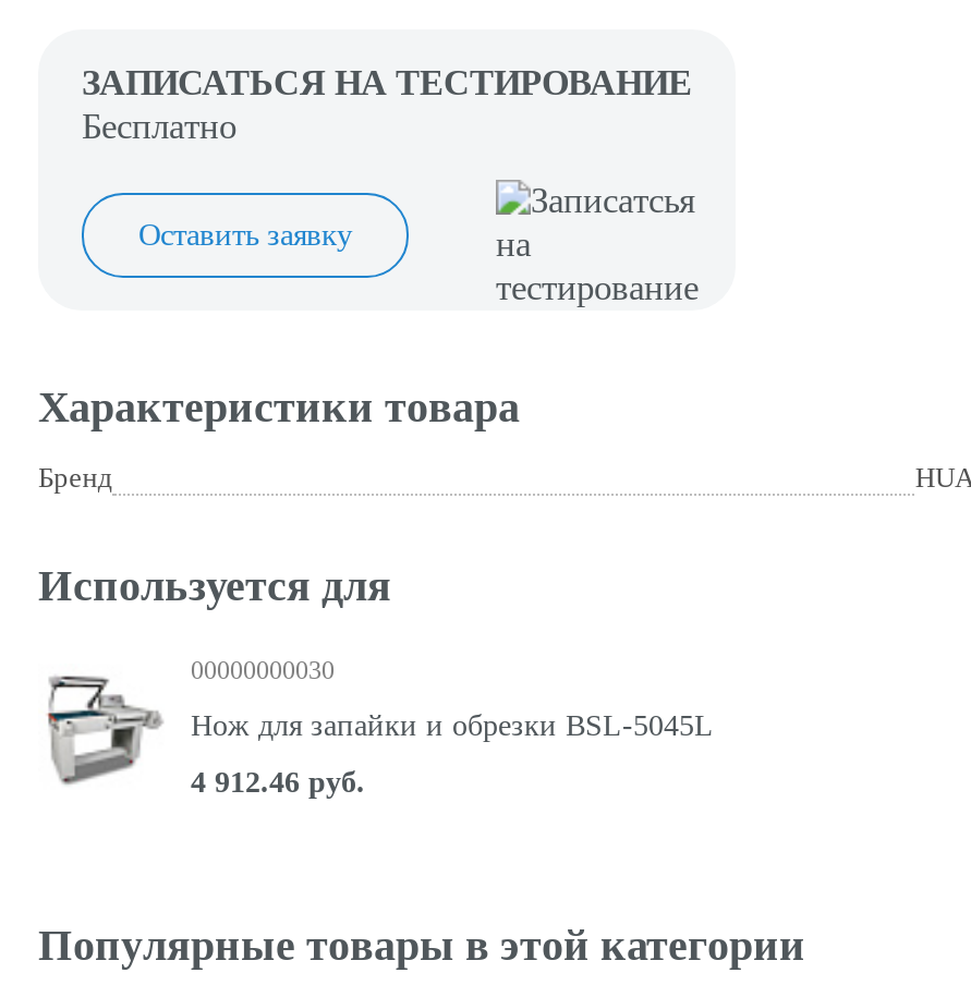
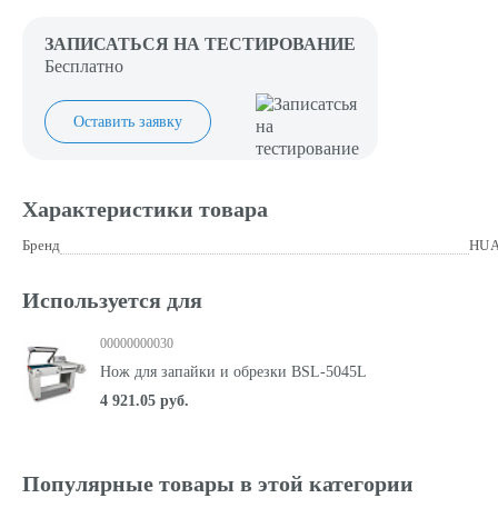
- 4 912.46 руб.
+ 4 921.05 руб.
